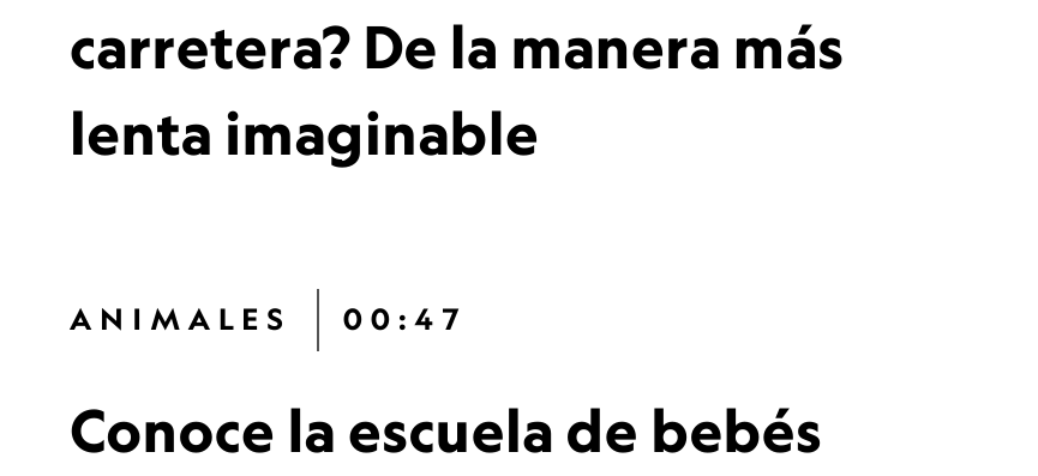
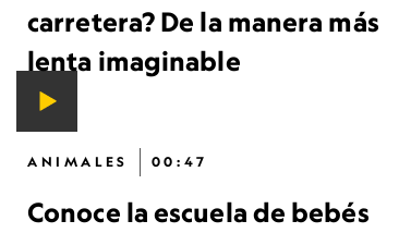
+ [image]
